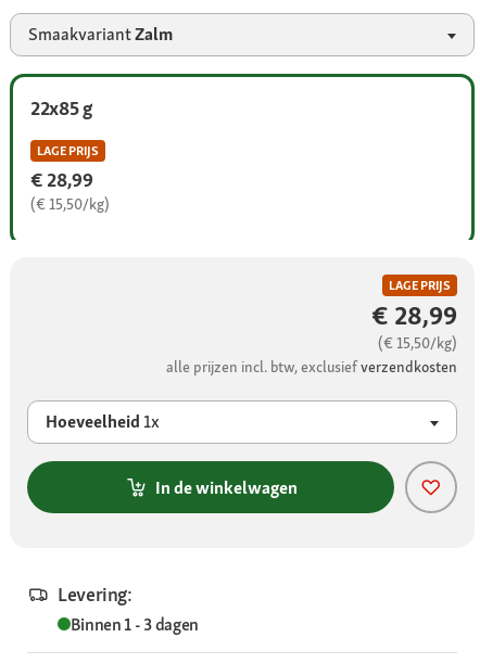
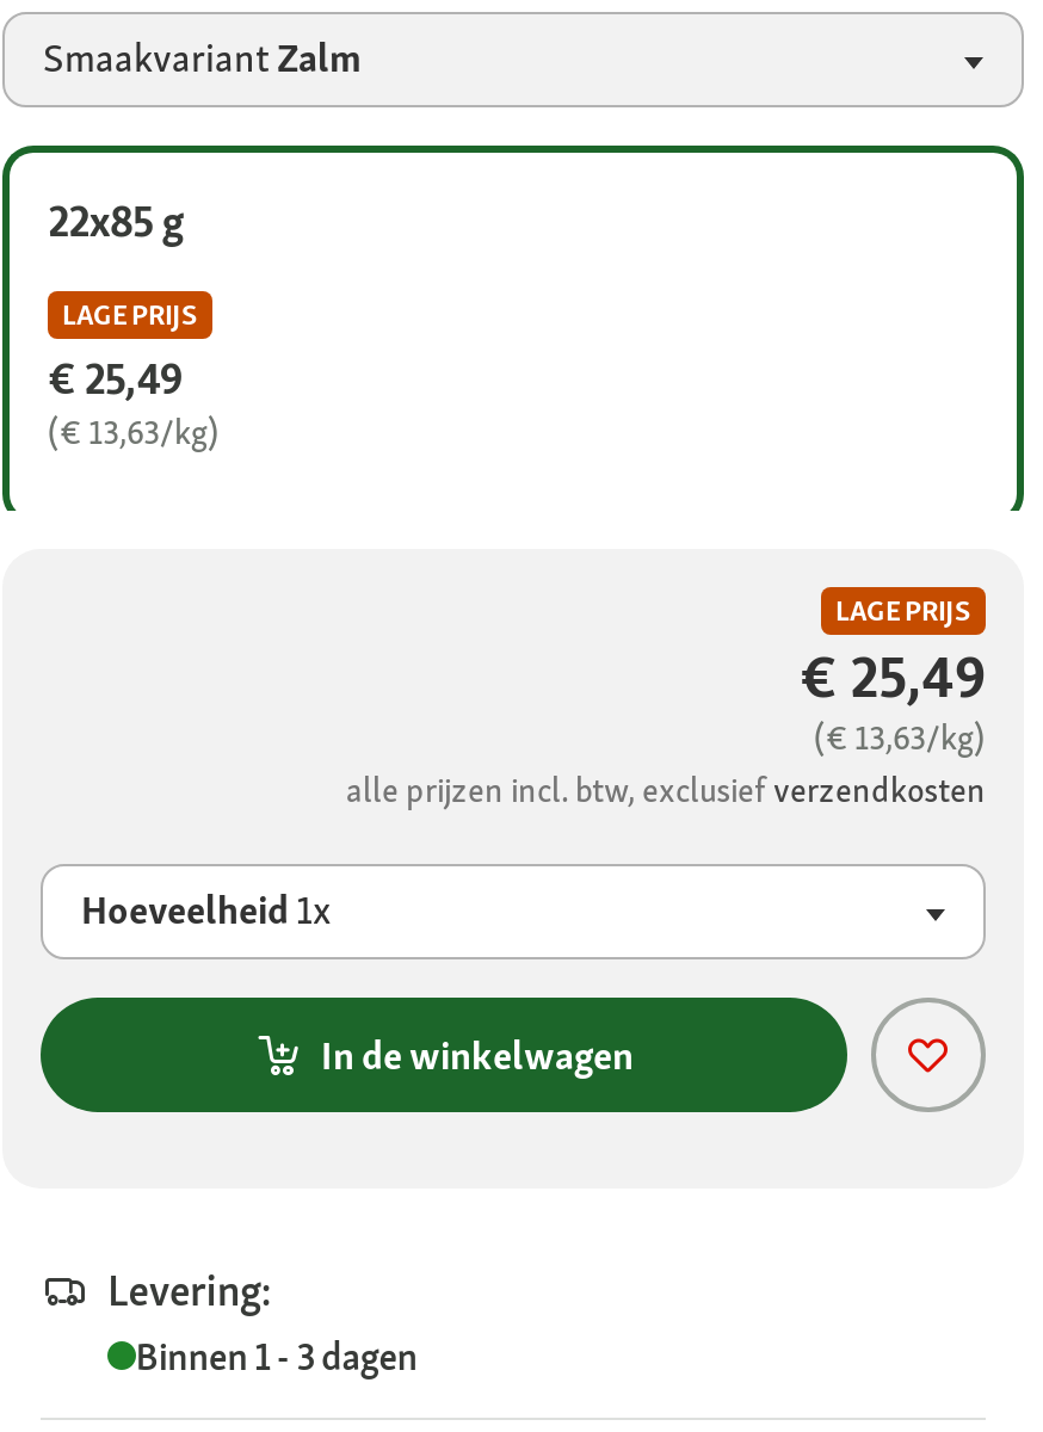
- € 28,99
- (€ 15,50/kg)
+ € 25,49
+ (€ 13,63/kg)

- € 28,99
- (€ 15,50/kg)
+ € 25,49
+ (€ 13,63/kg)
